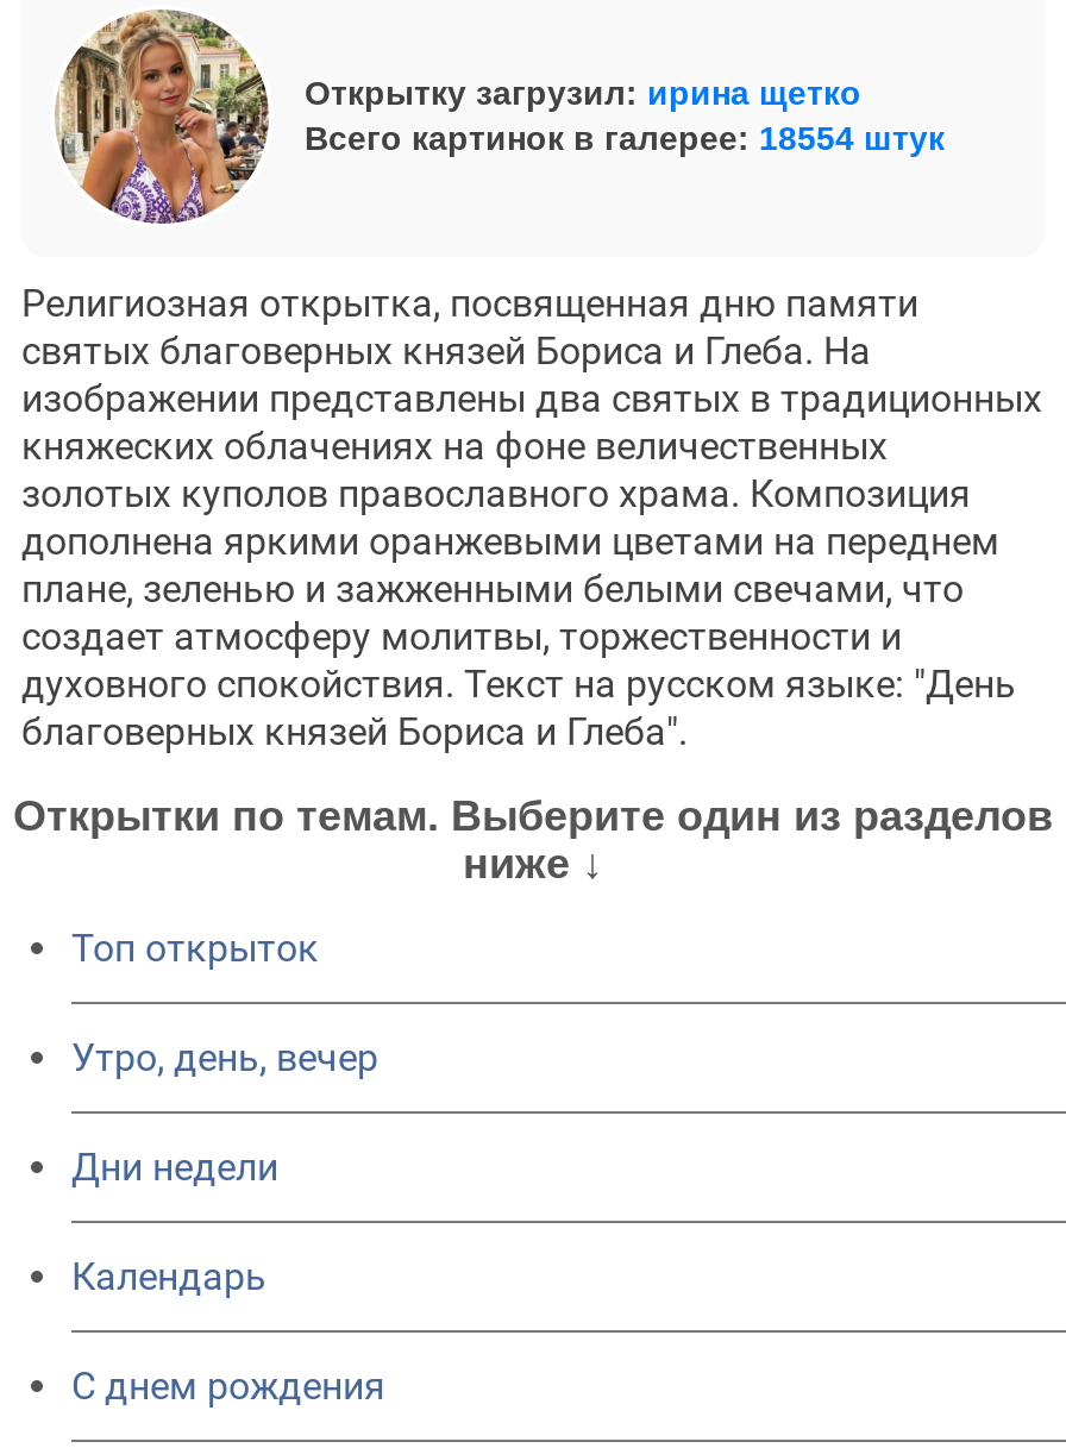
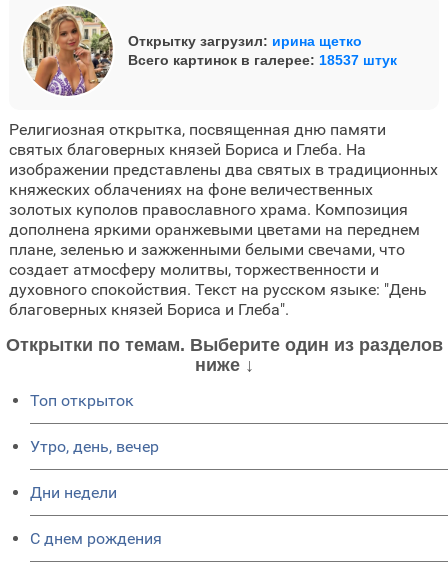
- Всего картинок в галерее: 18554 штук
+ Всего картинок в галерее: 18537 штук

- Календарь
